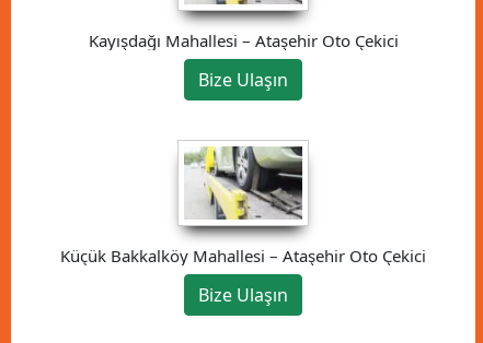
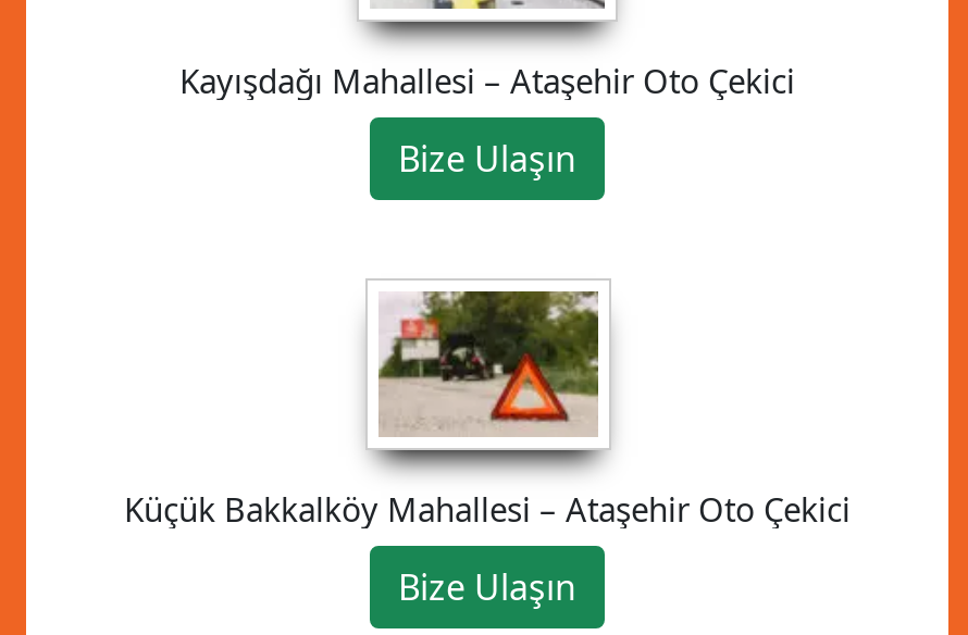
- [image]
+ [image]
